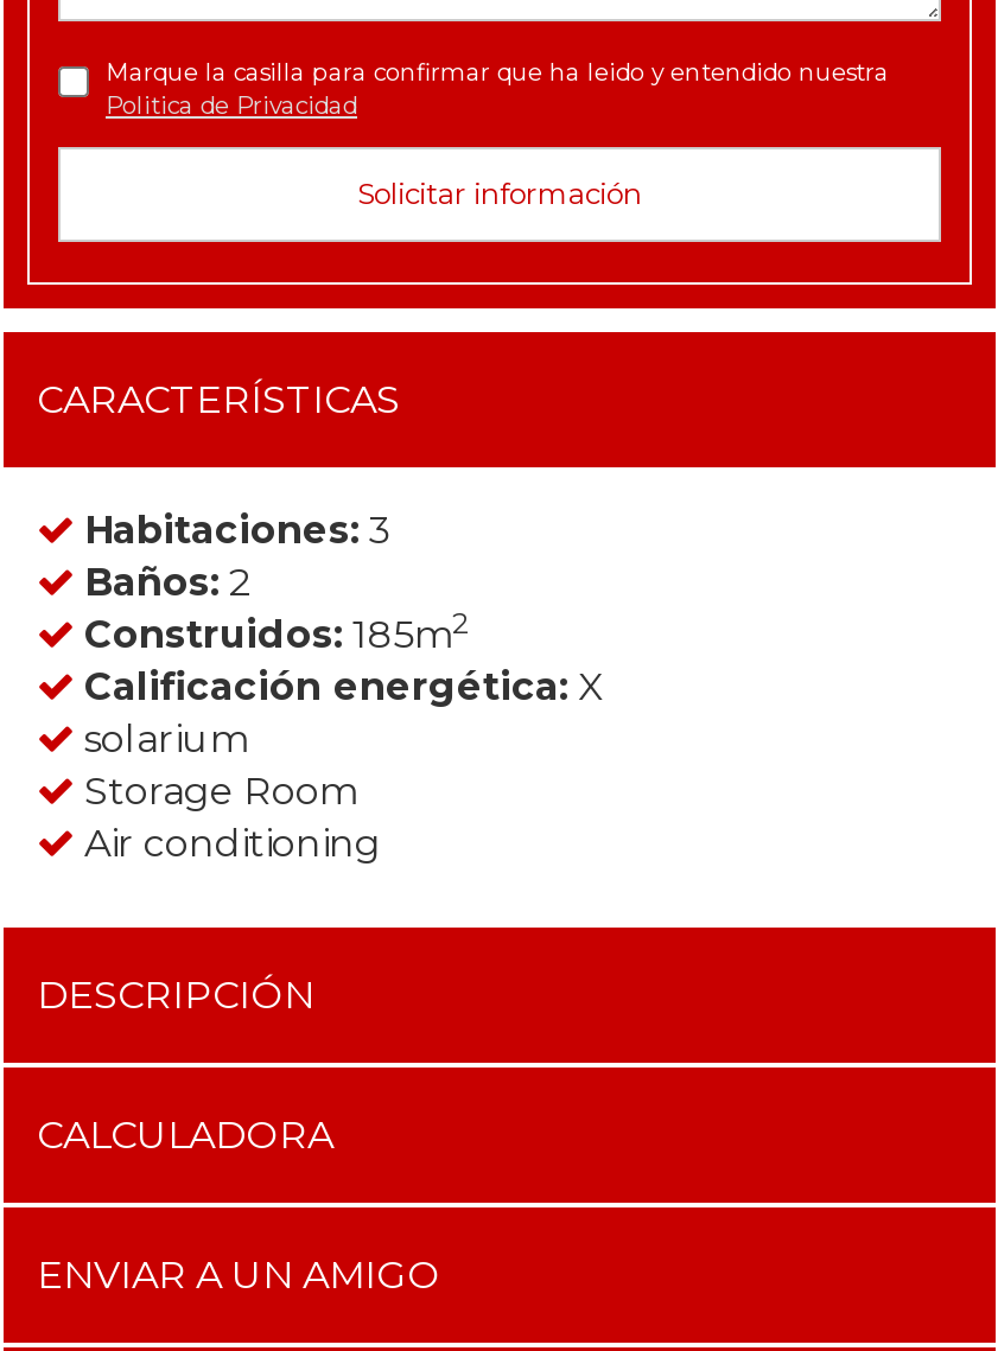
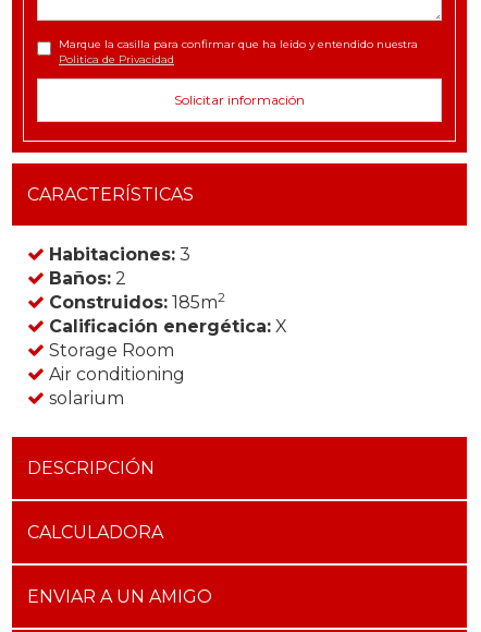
moved down: solarium

moved up: Storage Room | Air conditioning
